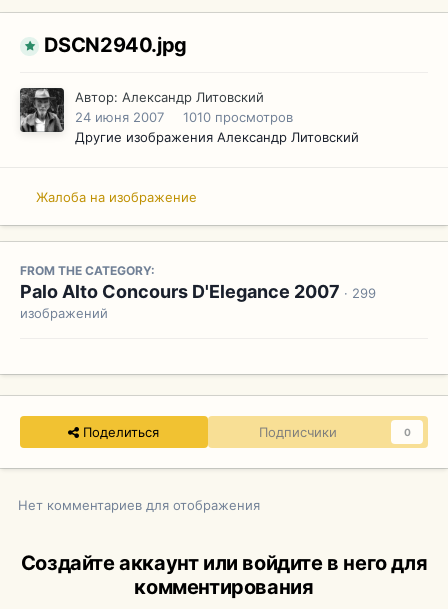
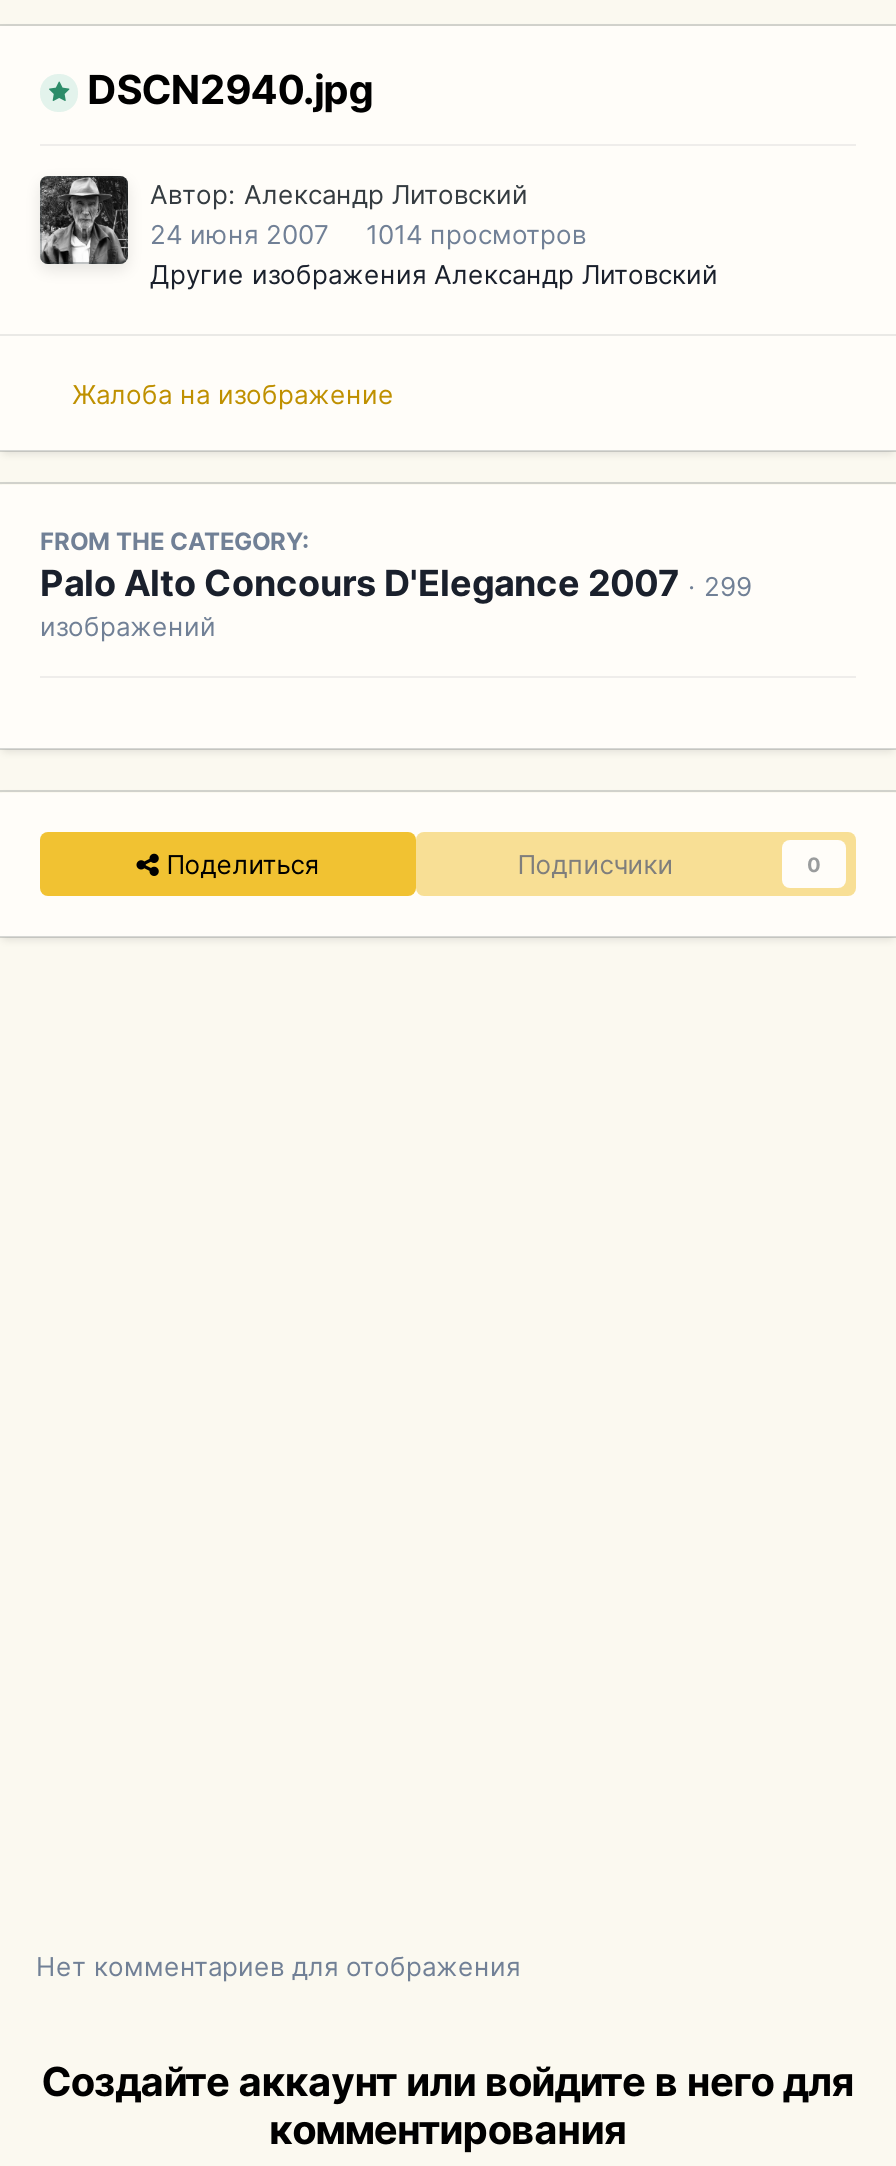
- 24 июня 2007 1010 просмотров
+ 24 июня 2007 1014 просмотров
